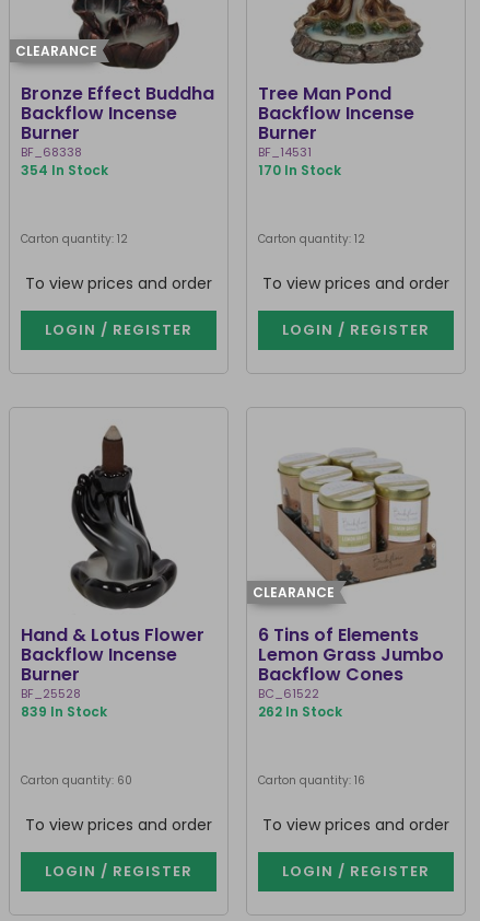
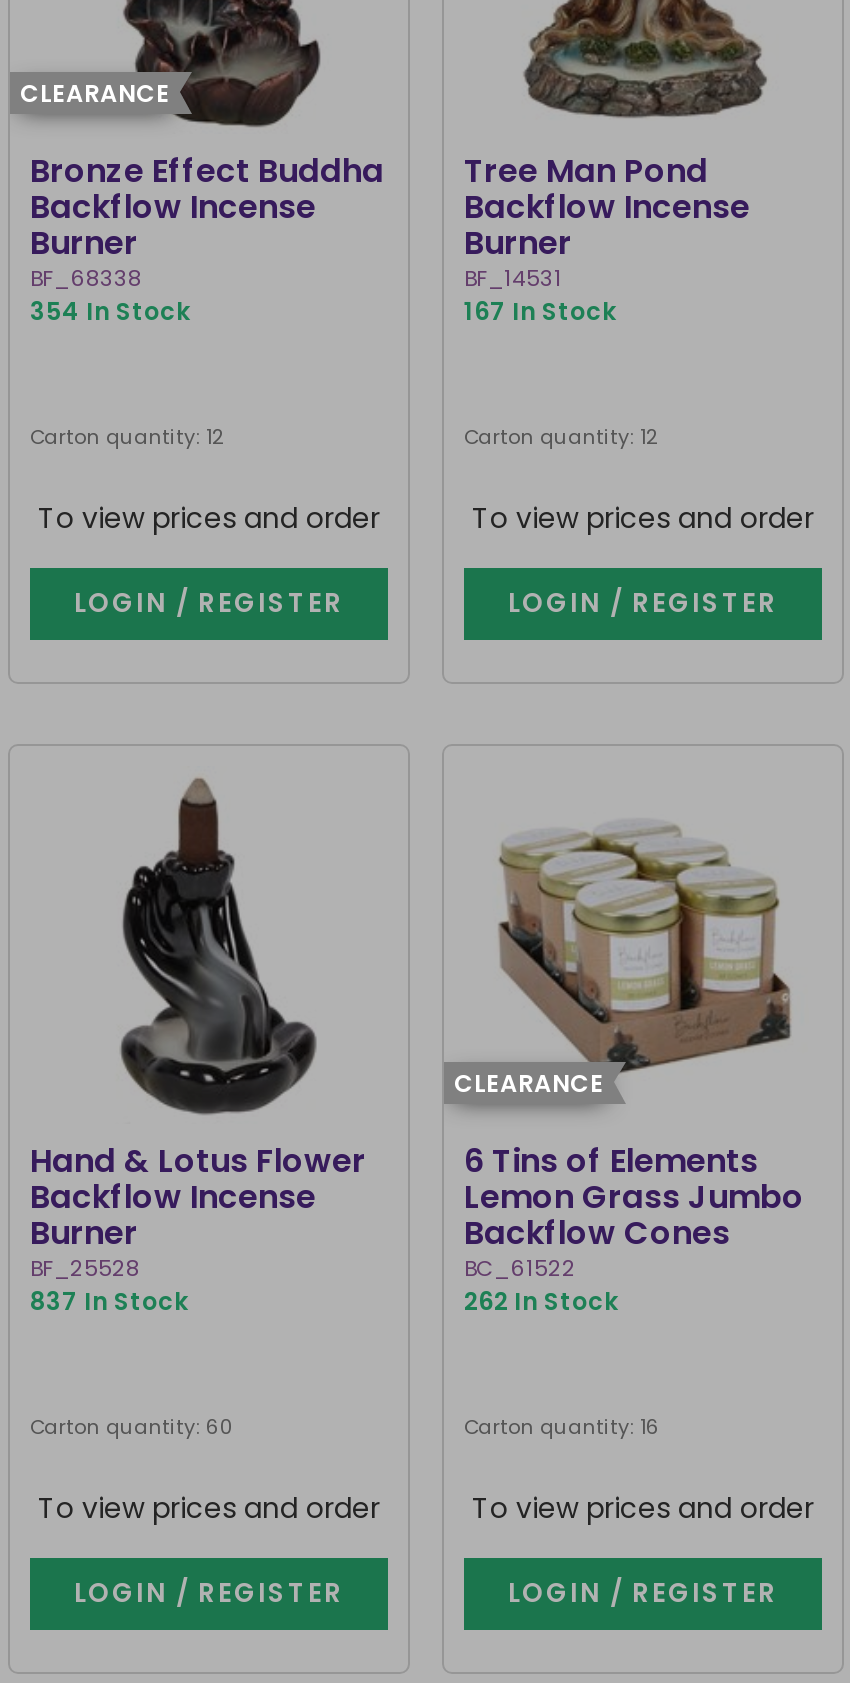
- 170 In Stock
+ 167 In Stock

- 839 In Stock
+ 837 In Stock
